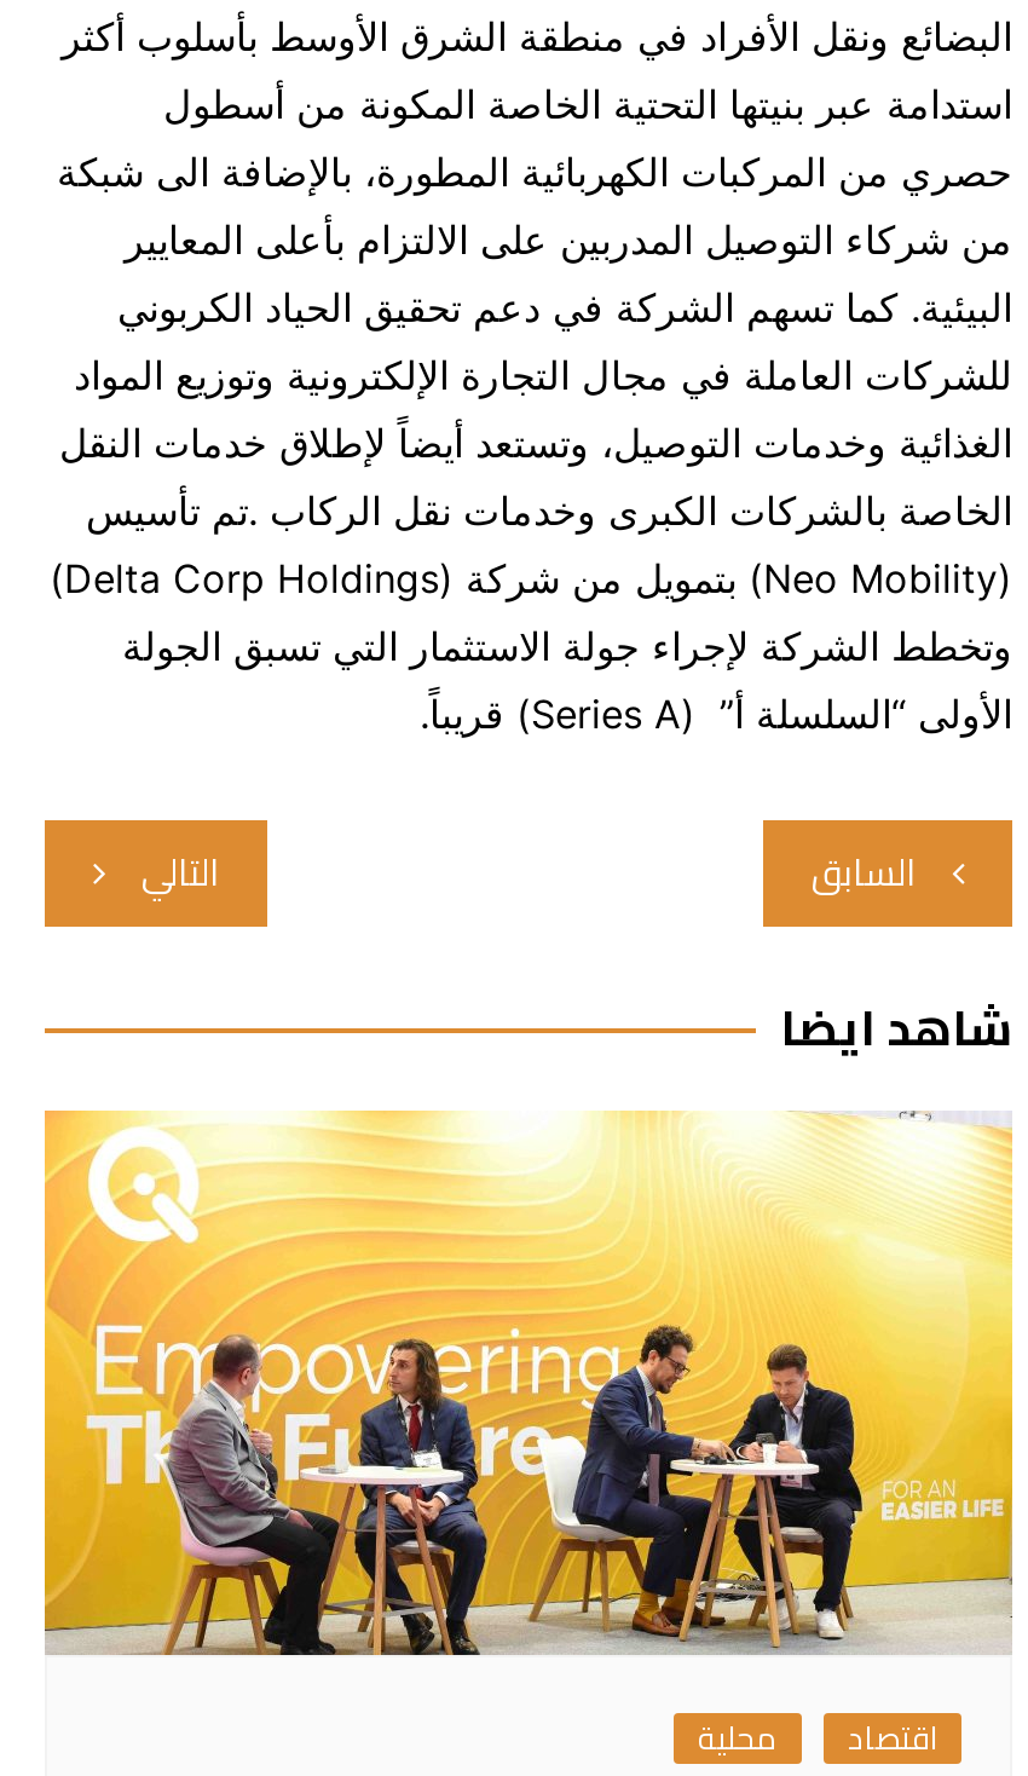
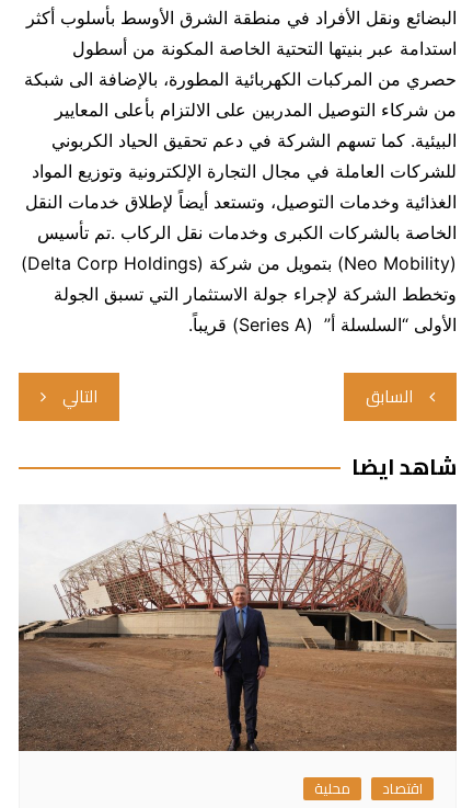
- [image]
+ [image]
